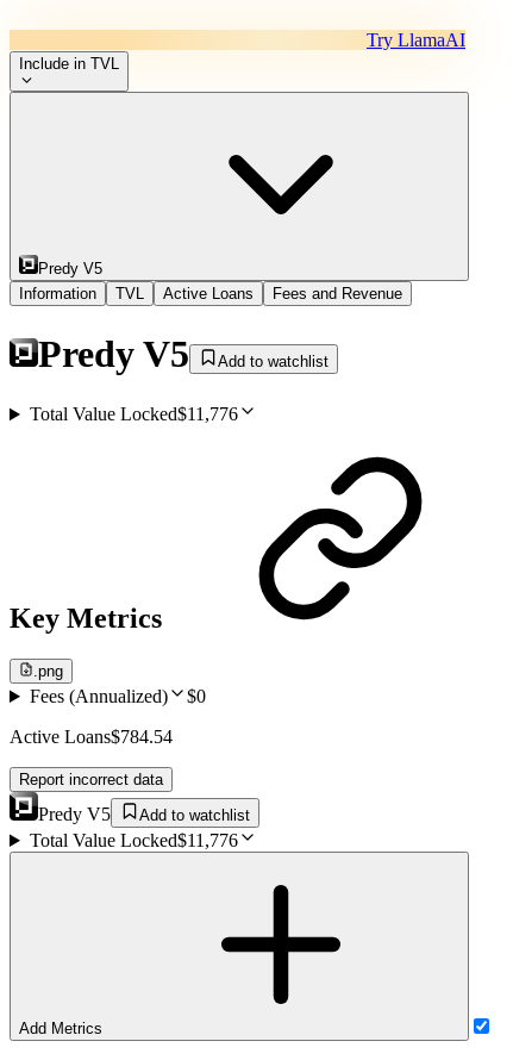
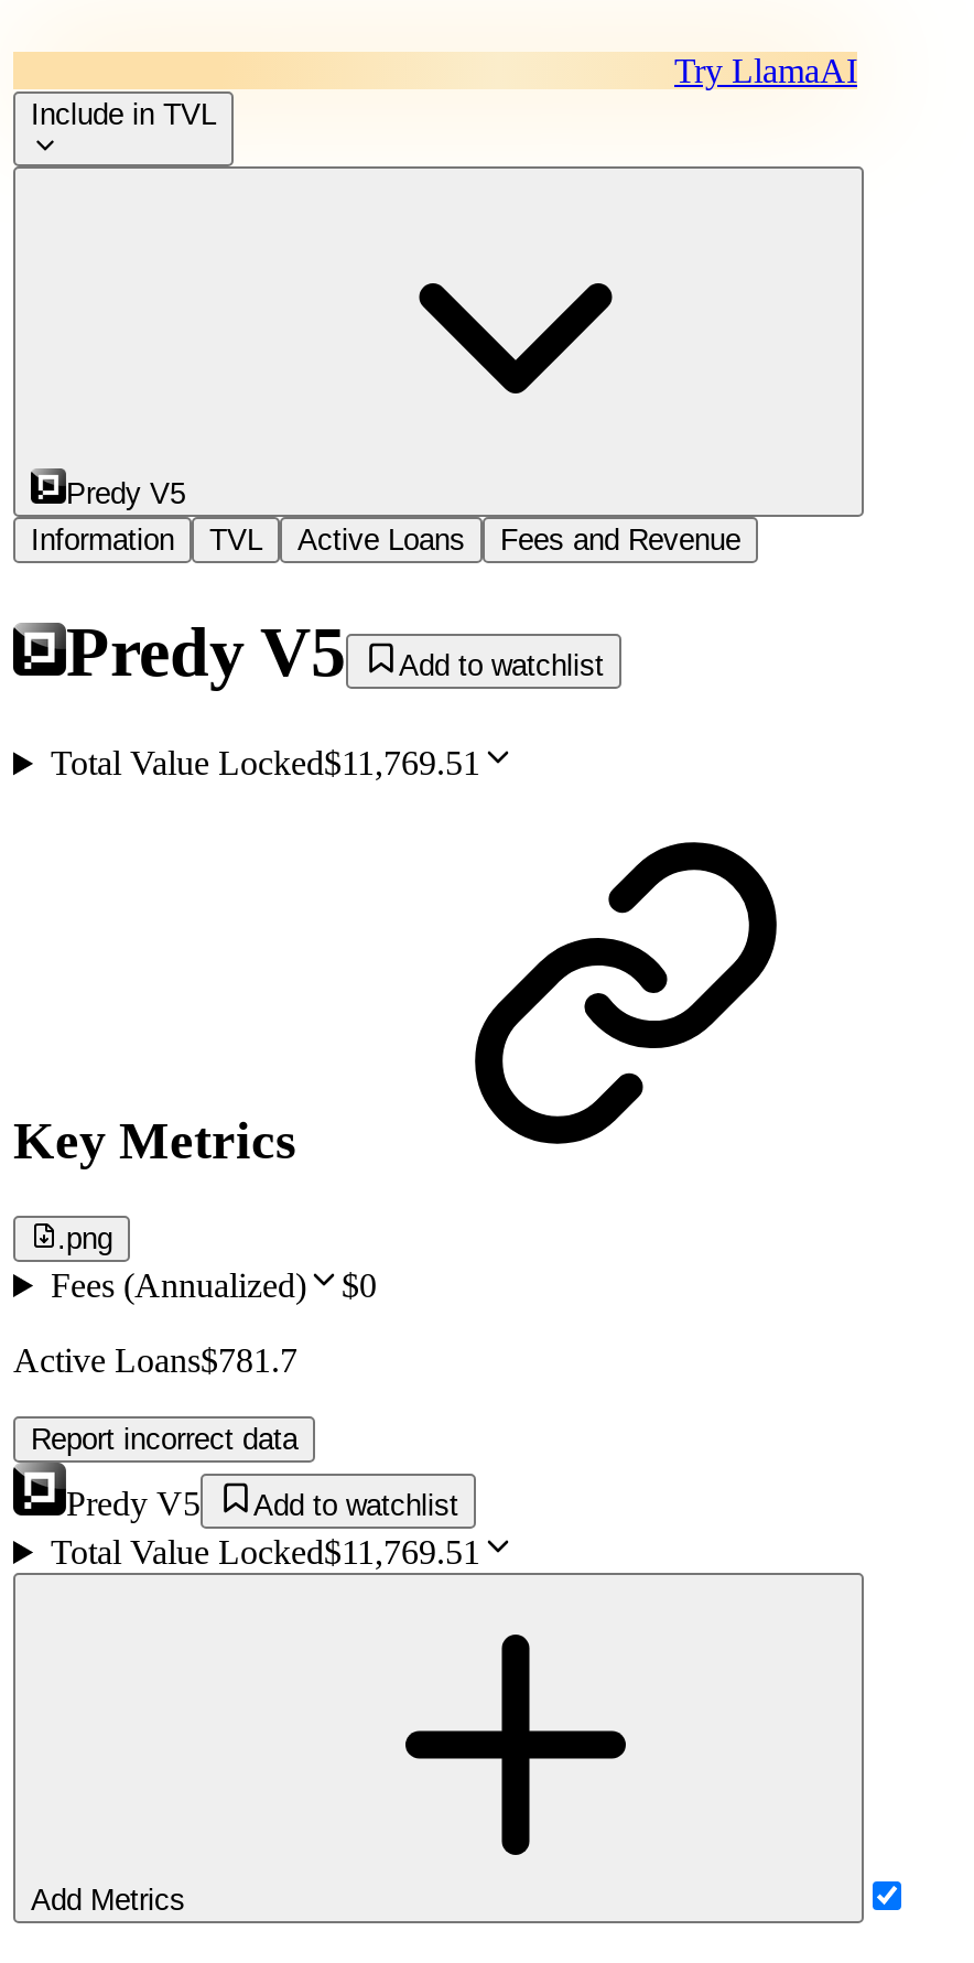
- Total Value Locked$11,776
+ Total Value Locked$11,769.51

- Active Loans$784.54
+ Active Loans$781.7

- Total Value Locked$11,776
+ Total Value Locked$11,769.51
